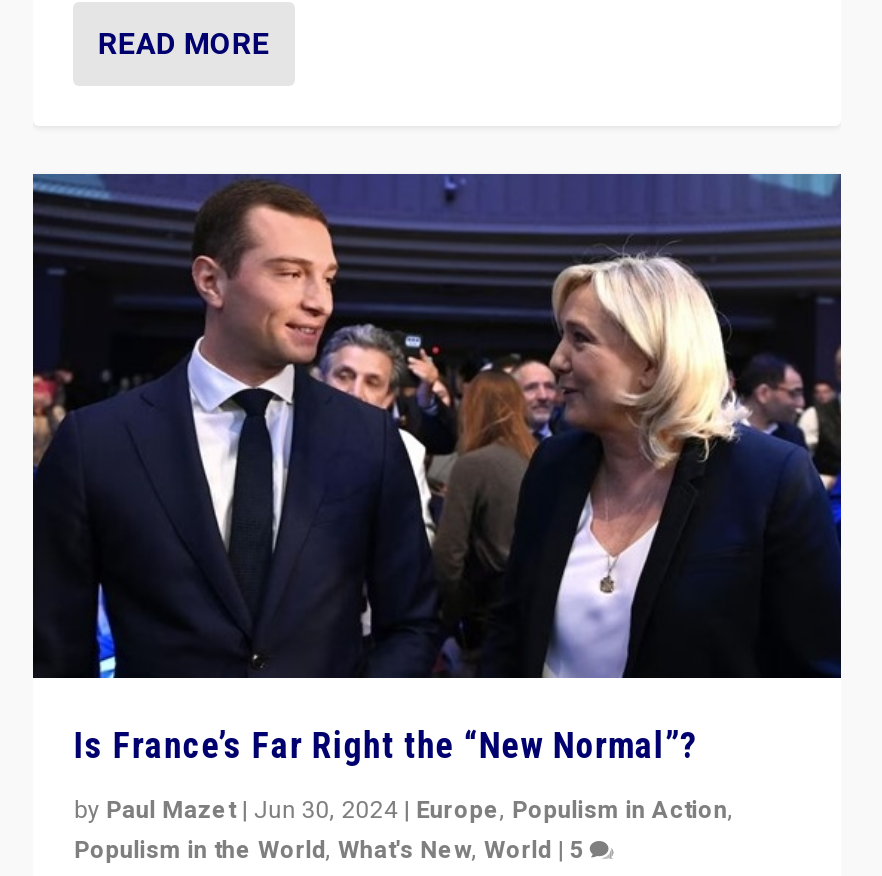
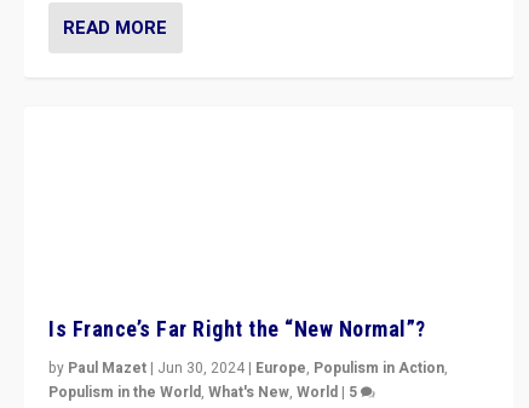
- [image]
